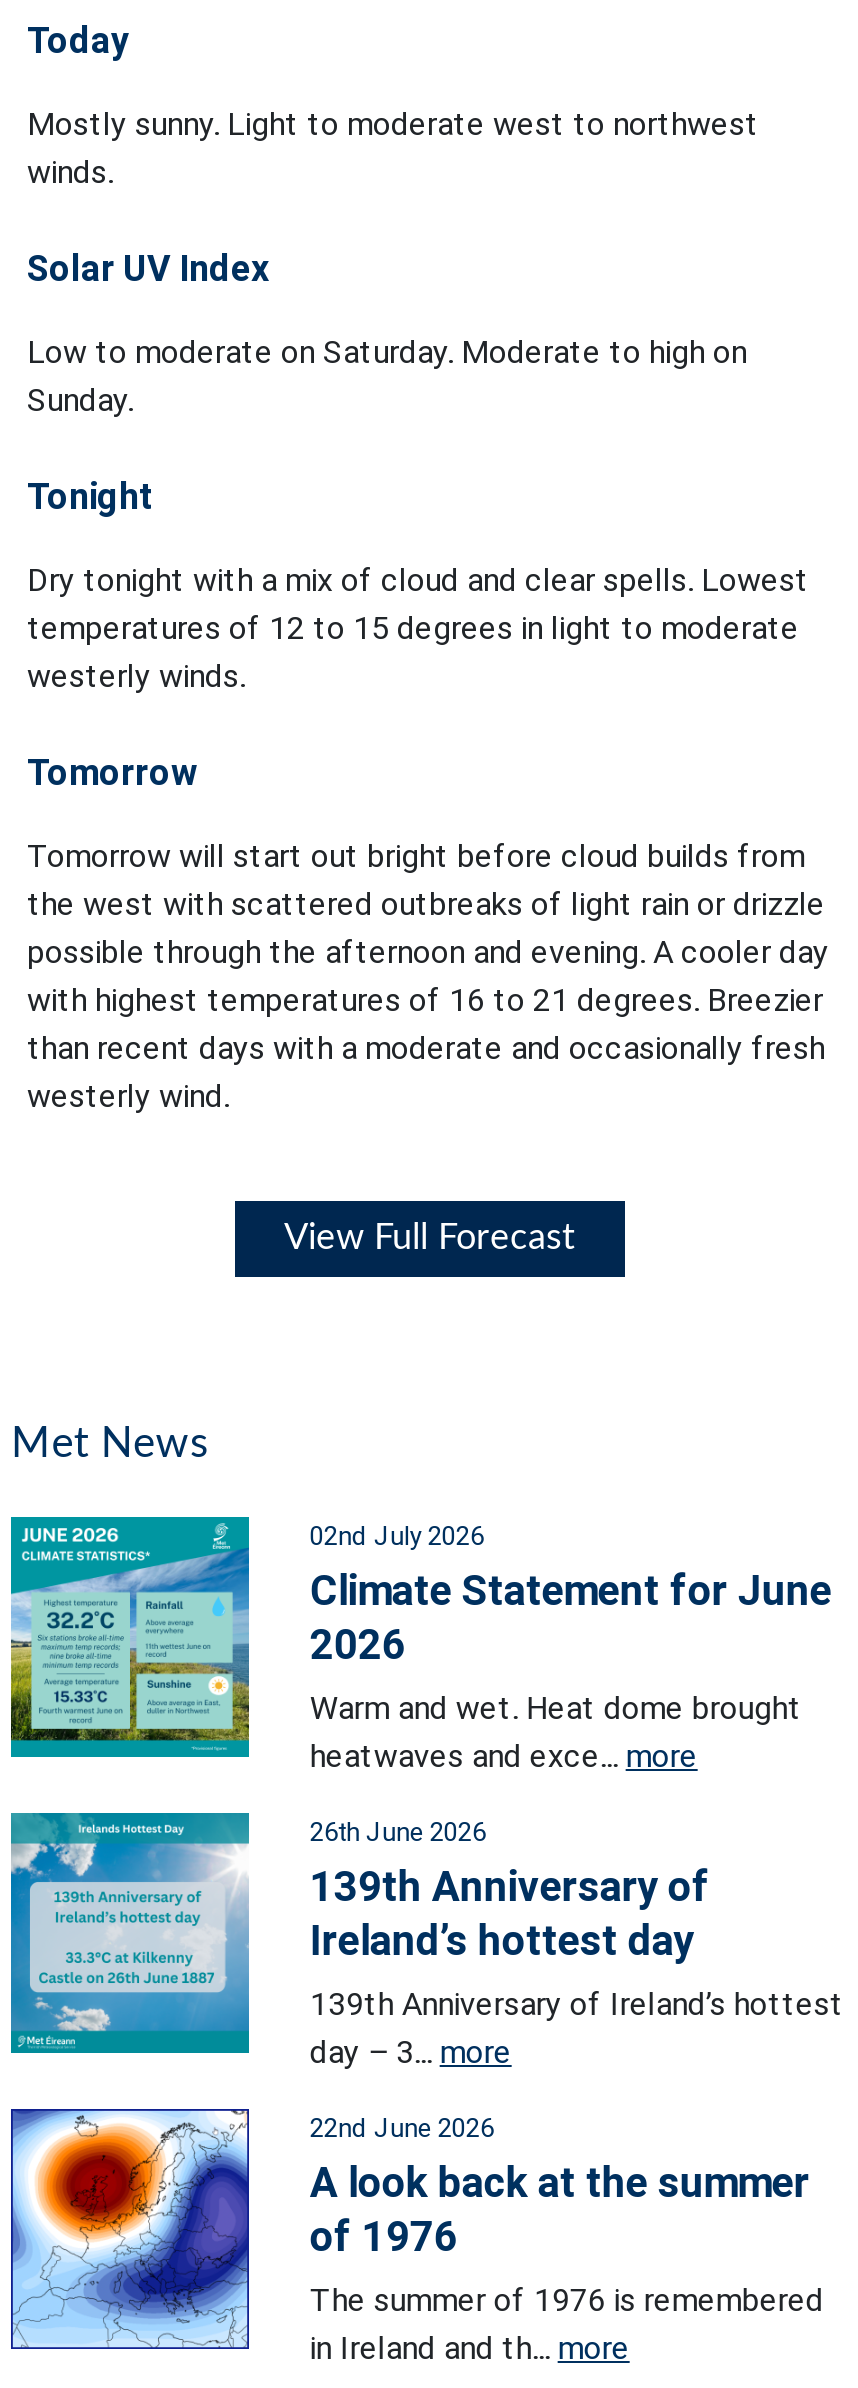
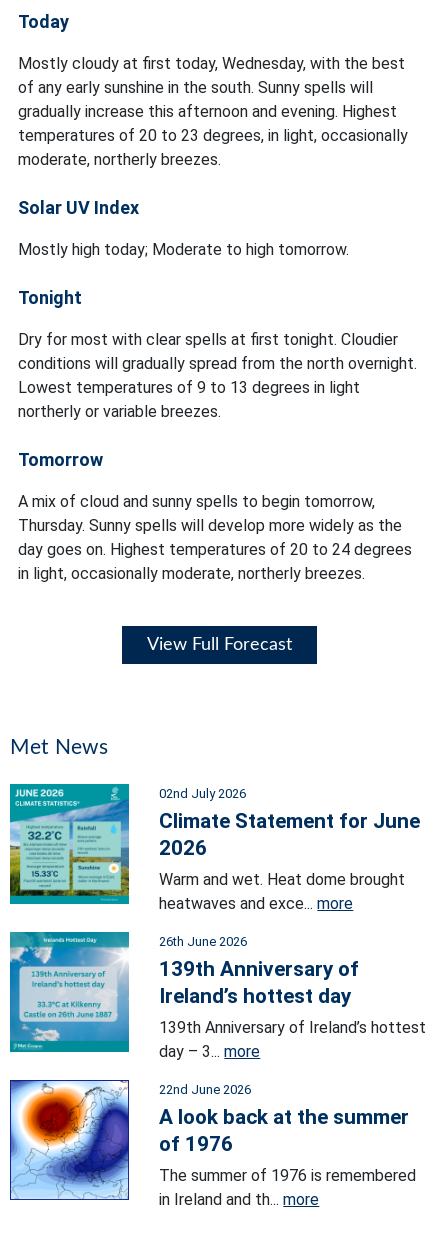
- Mostly sunny. Light to moderate west to northwest
- winds.
+ Mostly cloudy at first today, Wednesday, with the best
+ of any early sunshine in the south. Sunny spells will
+ gradually increase this afternoon and evening. Highest
+ temperatures of 20 to 23 degrees, in light, occasionally
+ moderate, northerly breezes.

moved down: Solar UV Index

- Low to moderate on Saturday. Moderate to high on
- Sunday.
+ Mostly high today; Moderate to high tomorrow.

moved down: Tonight

- Dry tonight with a mix of cloud and clear spells. Lowest
- temperatures of 12 to 15 degrees in light to moderate
- westerly winds.
+ Dry for most with clear spells at first tonight. Cloudier
+ conditions will gradually spread from the north overnight.
+ Lowest temperatures of 9 to 13 degrees in light
+ northerly or variable breezes.

moved down: Tomorrow

- Tomorrow will start out bright before cloud builds from
- the west with scattered outbreaks of light rain or drizzle
- possible through the afternoon and evening. A cooler day
- with highest temperatures of 16 to 21 degrees. Breezier
- than recent days with a moderate and occasionally fresh
- westerly wind.
+ A mix of cloud and sunny spells to begin tomorrow,
+ Thursday. Sunny spells will develop more widely as the
+ day goes on. Highest temperatures of 20 to 24 degrees
+ in light, occasionally moderate, northerly breezes.
